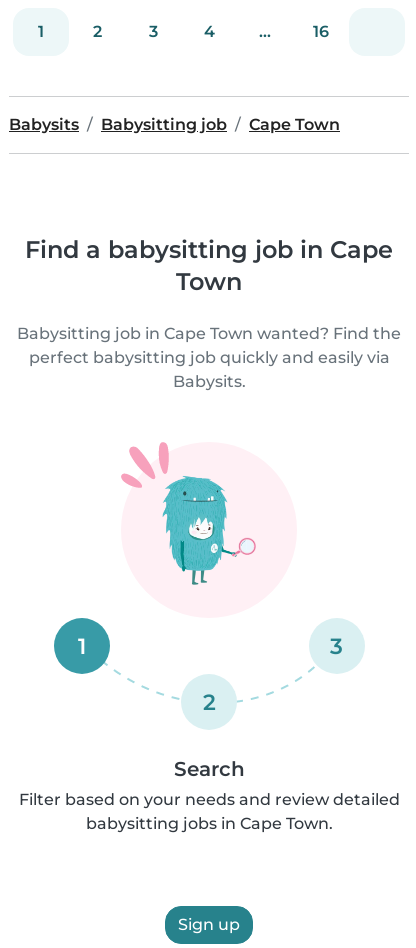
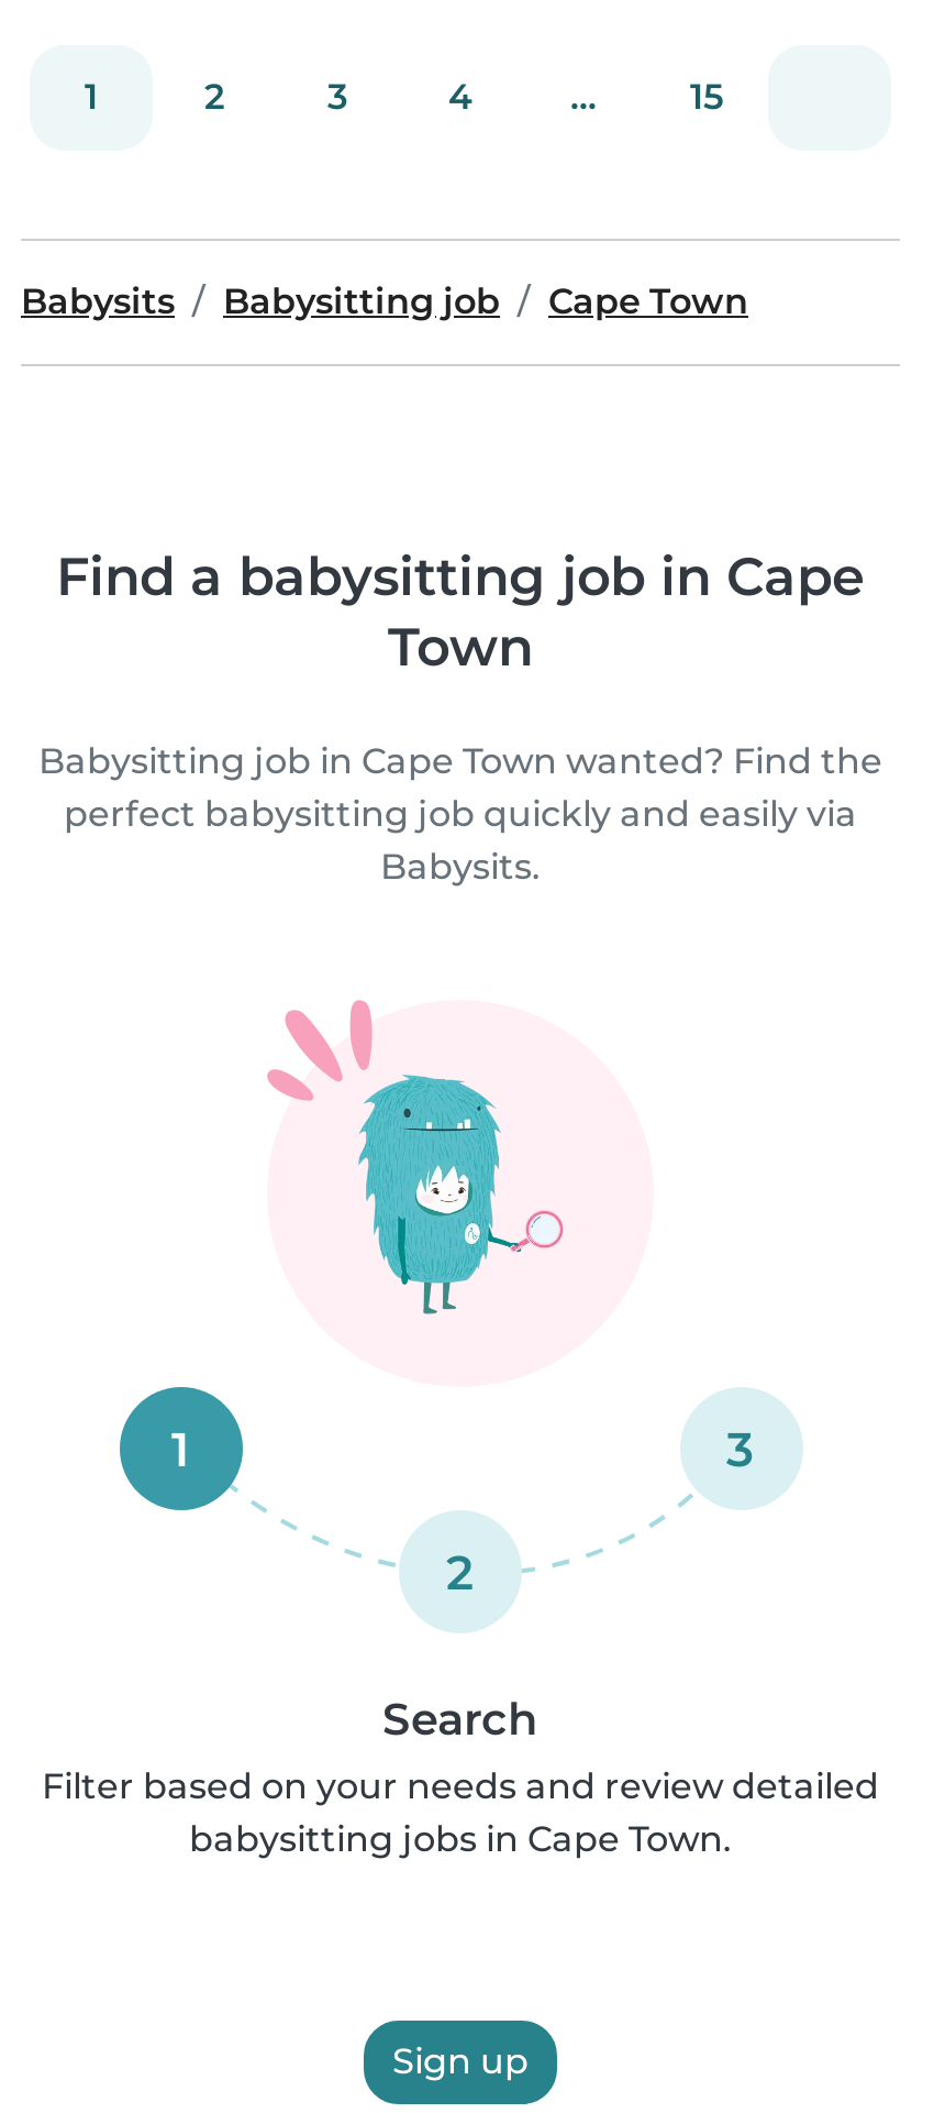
- 16
+ 15
